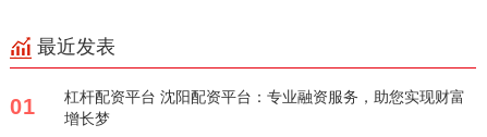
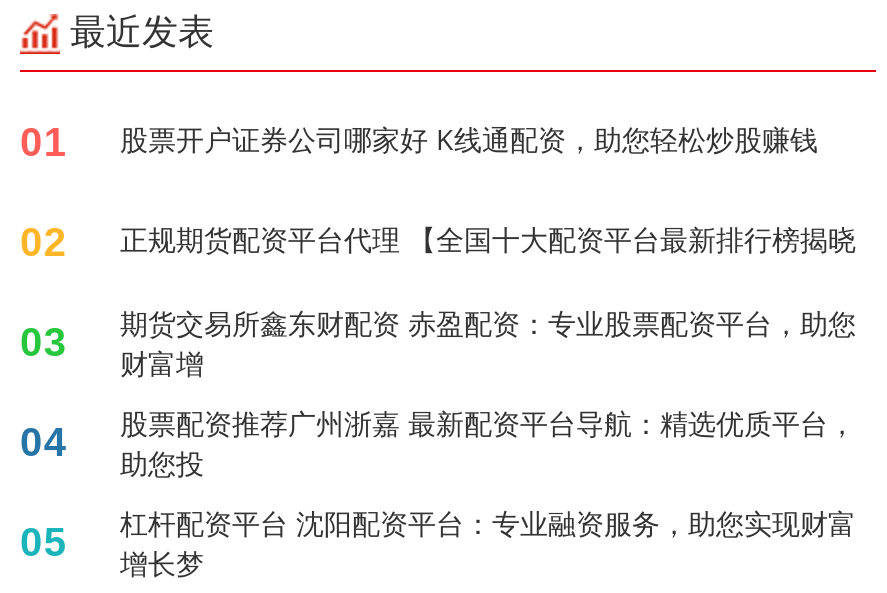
+ 股票开户证券公司哪家好 K线通配资，助您轻松炒股赚钱
+ 02
+ 正规期货配资平台代理 【全国十大配资平台最新排行榜揭晓
+ 03
+ 期货交易所鑫东财配资 赤盈配资：专业股票配资平台，助您
+ 财富增
+ 04
+ 股票配资推荐广州浙嘉 最新配资平台导航：精选优质平台，
+ 助您投
+ 05
